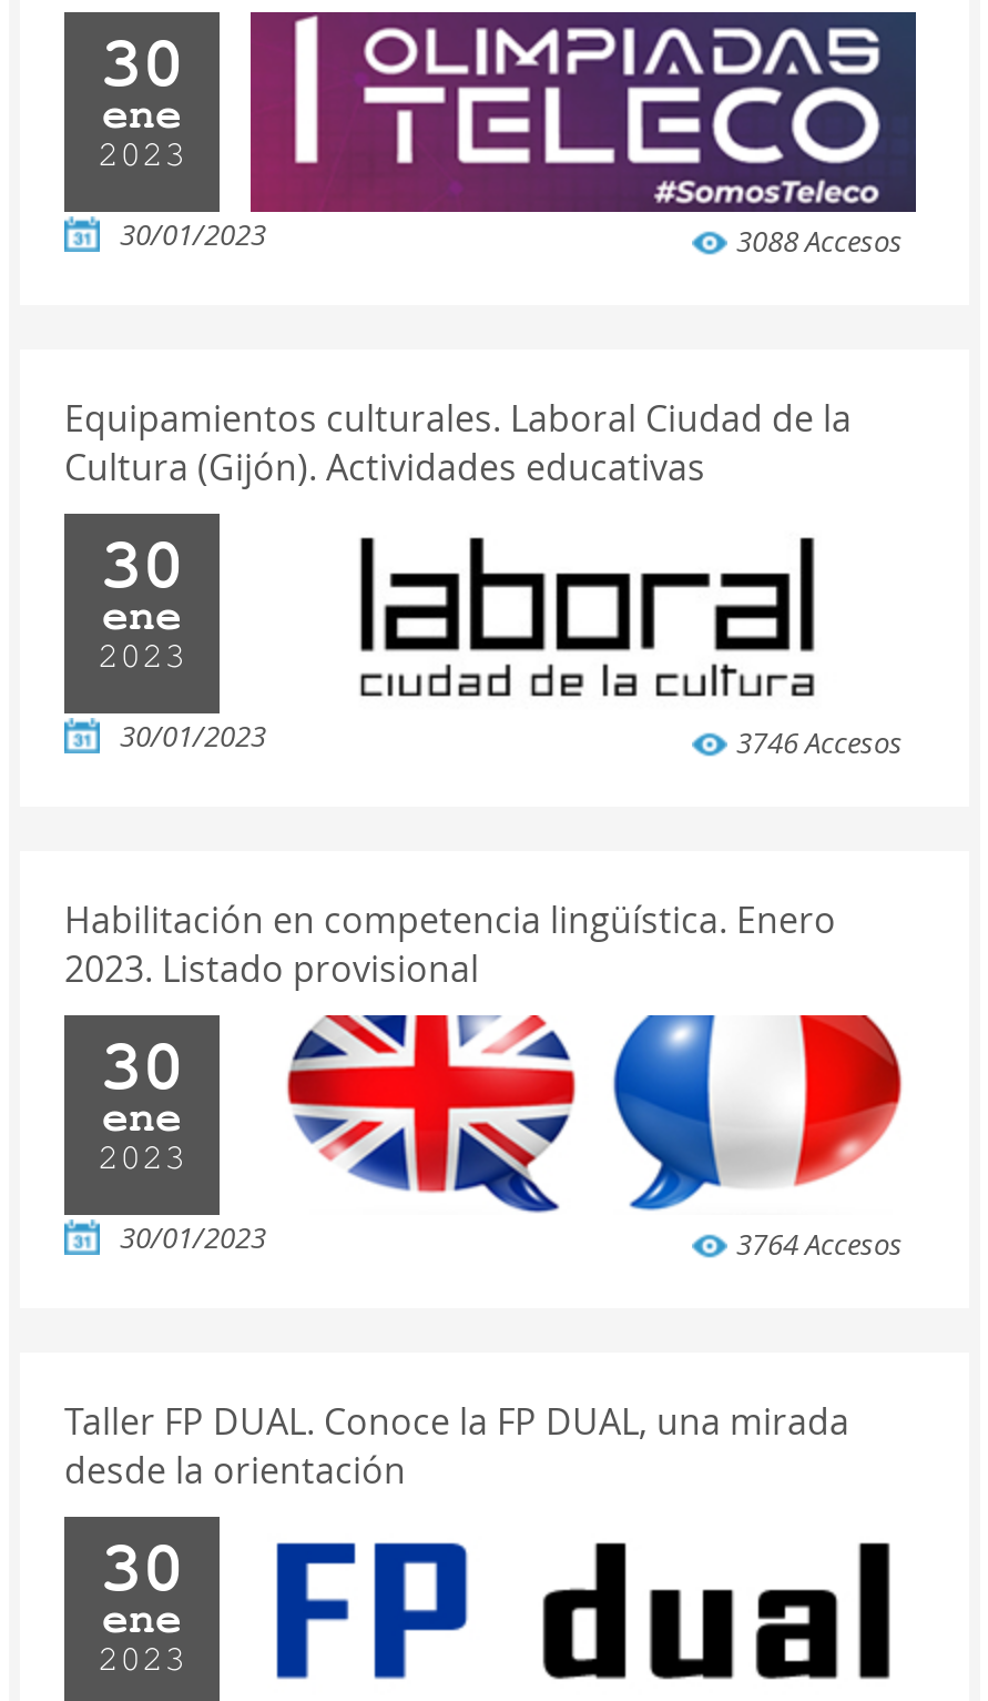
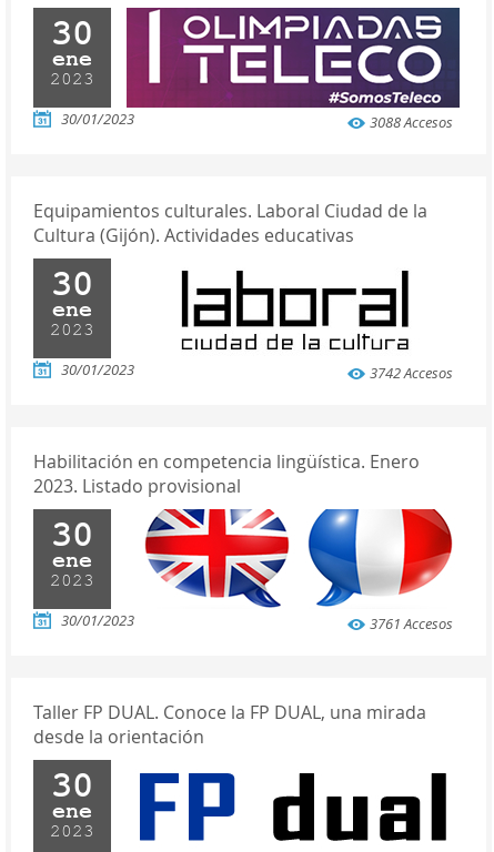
- 3746 Accesos
+ 3742 Accesos

- 3764 Accesos
+ 3761 Accesos
